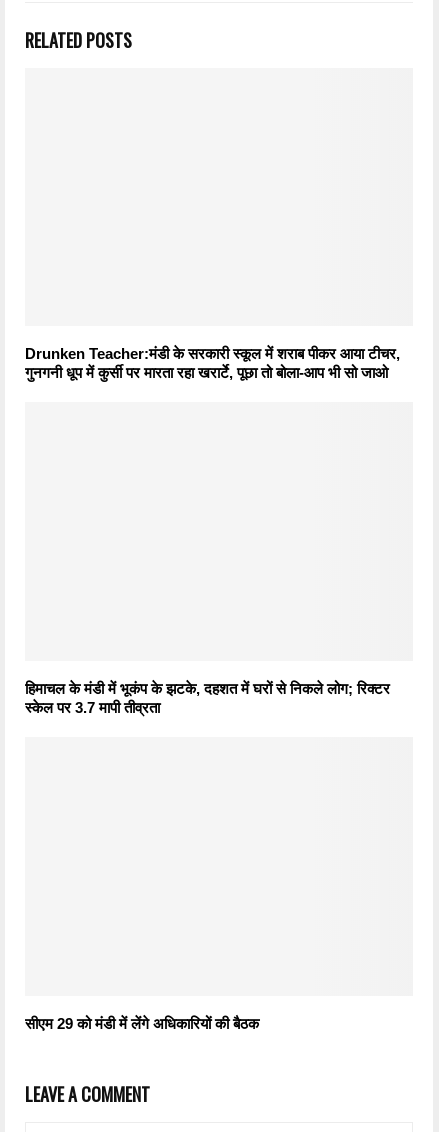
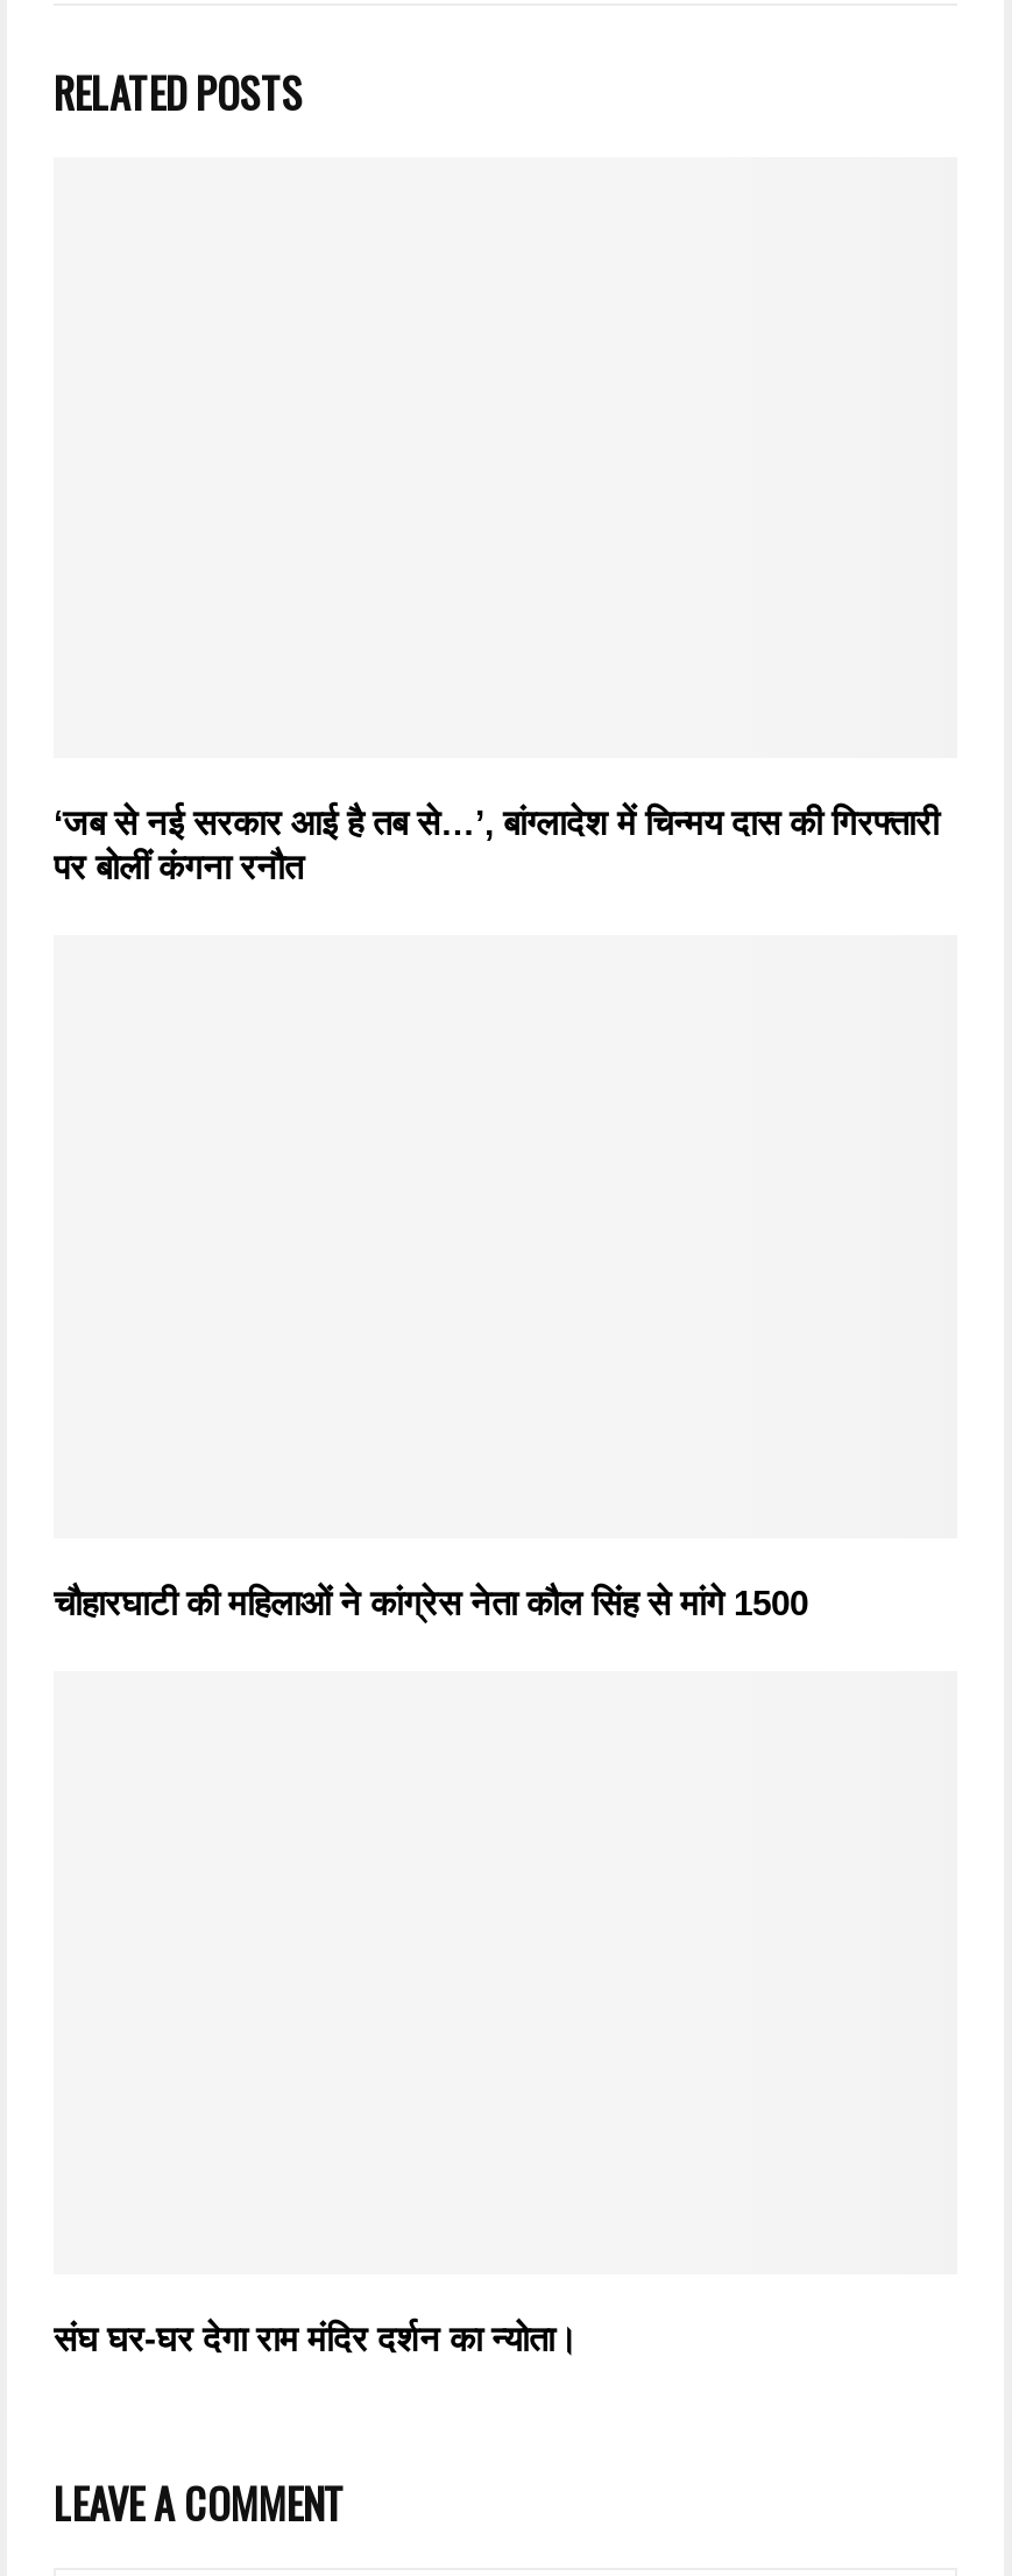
- Drunken Teacher:मंडी के सरकारी स्कूल में शराब पीकर आया टीचर,
- गुनगनी धूप में कुर्सी पर मारता रहा खरार्टे, पूछा तो बोला-आप भी सो जाओ
+ ‘जब से नई सरकार आई है तब से…’, बांग्लादेश में चिन्मय दास की गिरफ्तारी
+ पर बोलीं कंगना रनौत

- हिमाचल के मंडी में भूकंप के झटके, दहशत में घरों से निकले लोग; रिक्टर
- स्केल पर 3.7 मापी तीव्रता
+ चौहारघाटी की महिलाओं ने कांग्रेस नेता कौल सिंह से मांगे 1500

- सीएम 29 को मंडी में लेंगे अधिकारियों की बैठक
+ संघ घर-घर देगा राम मंदिर दर्शन का न्योता।
